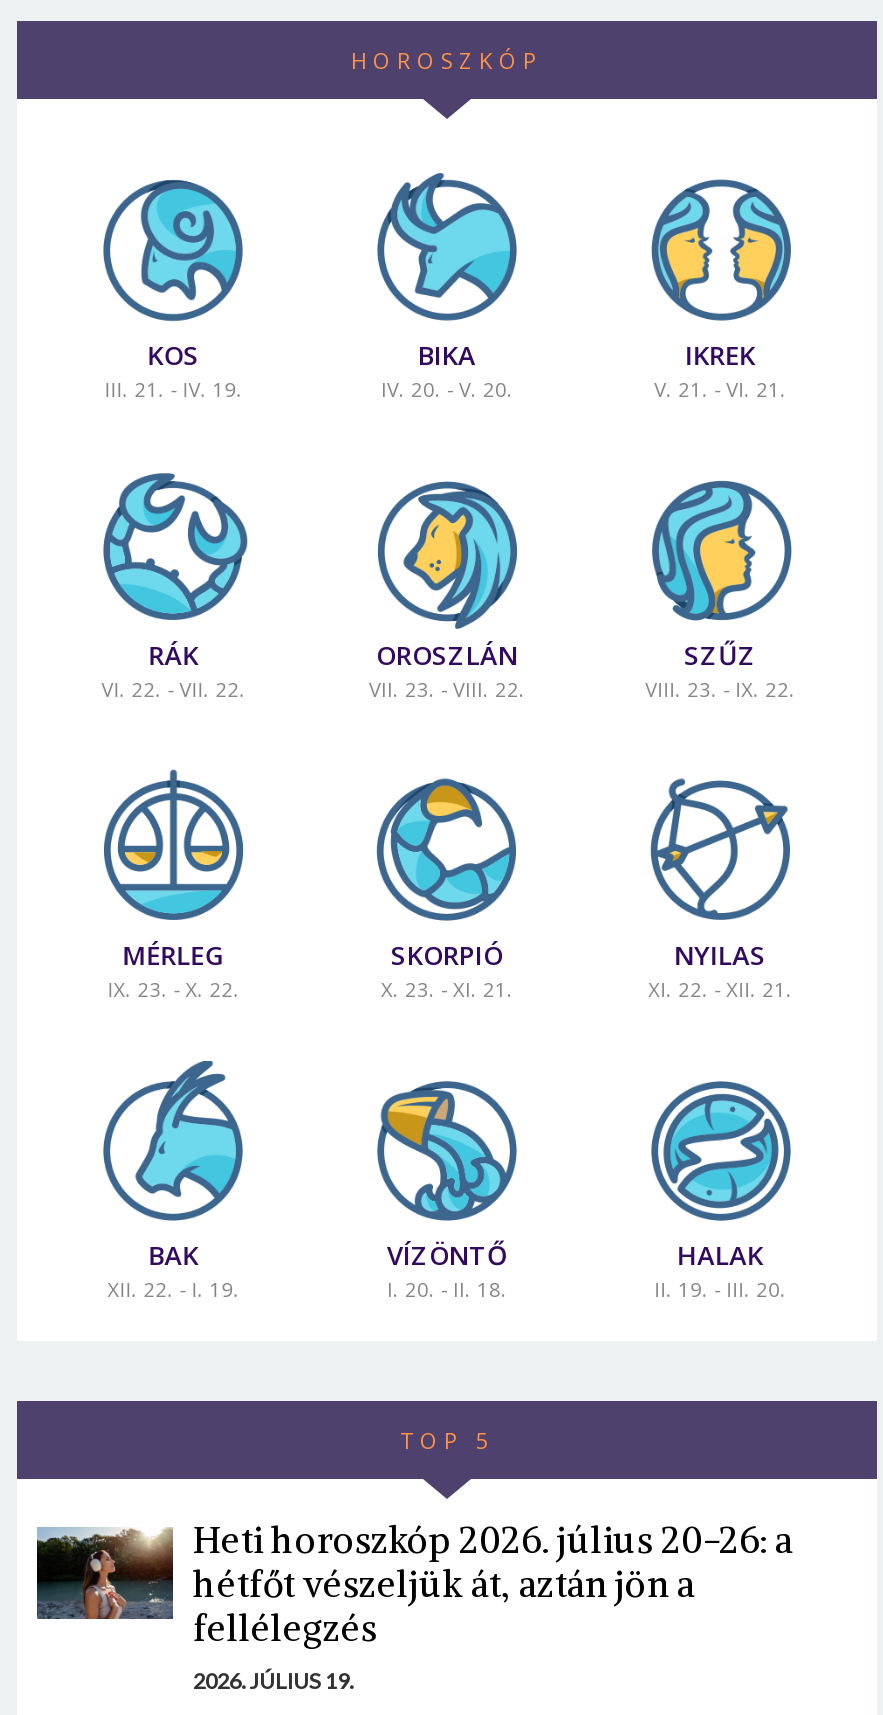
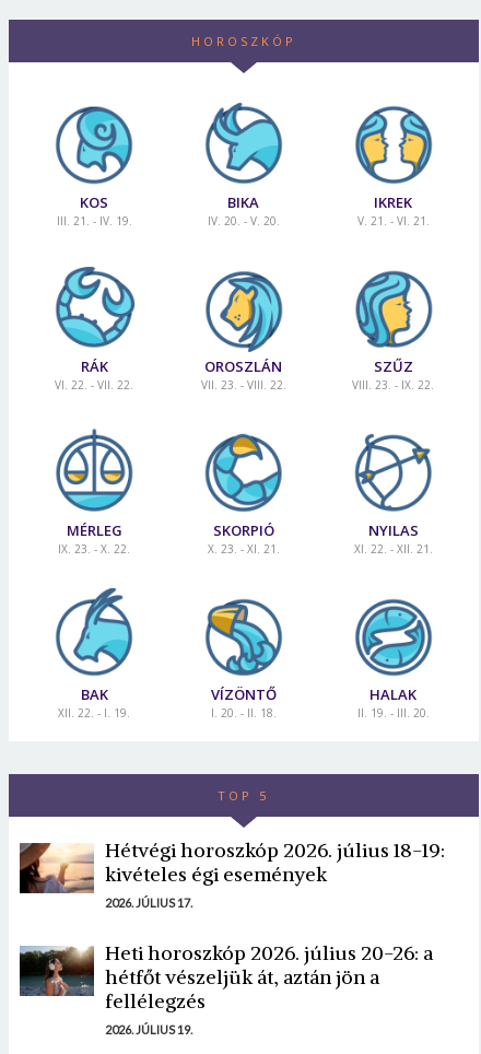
+ [image]
+ Hétvégi horoszkóp 2026. július 18-19:
+ kivételes égi események
+ 2026. JÚLIUS 17.
